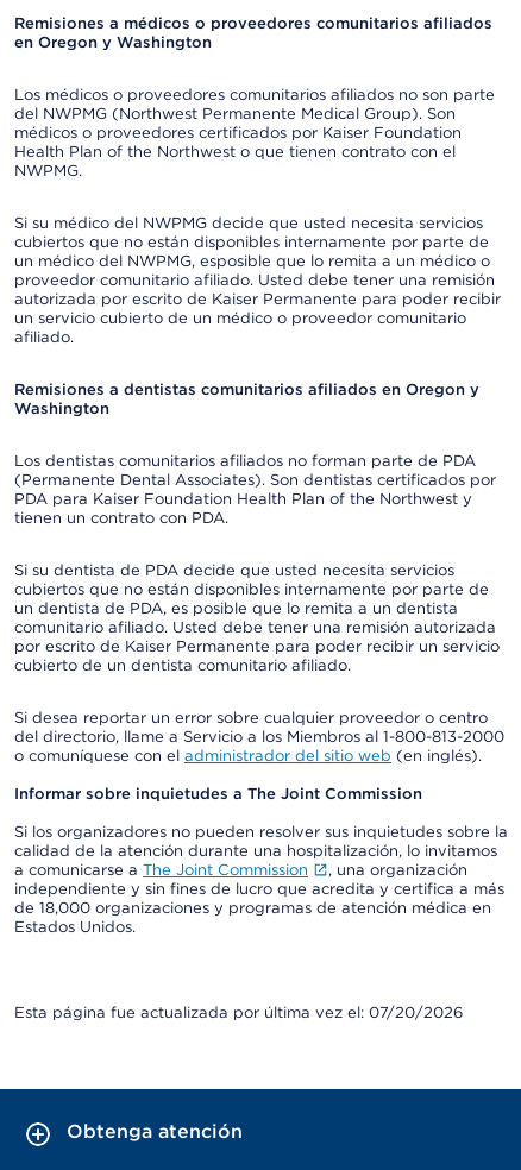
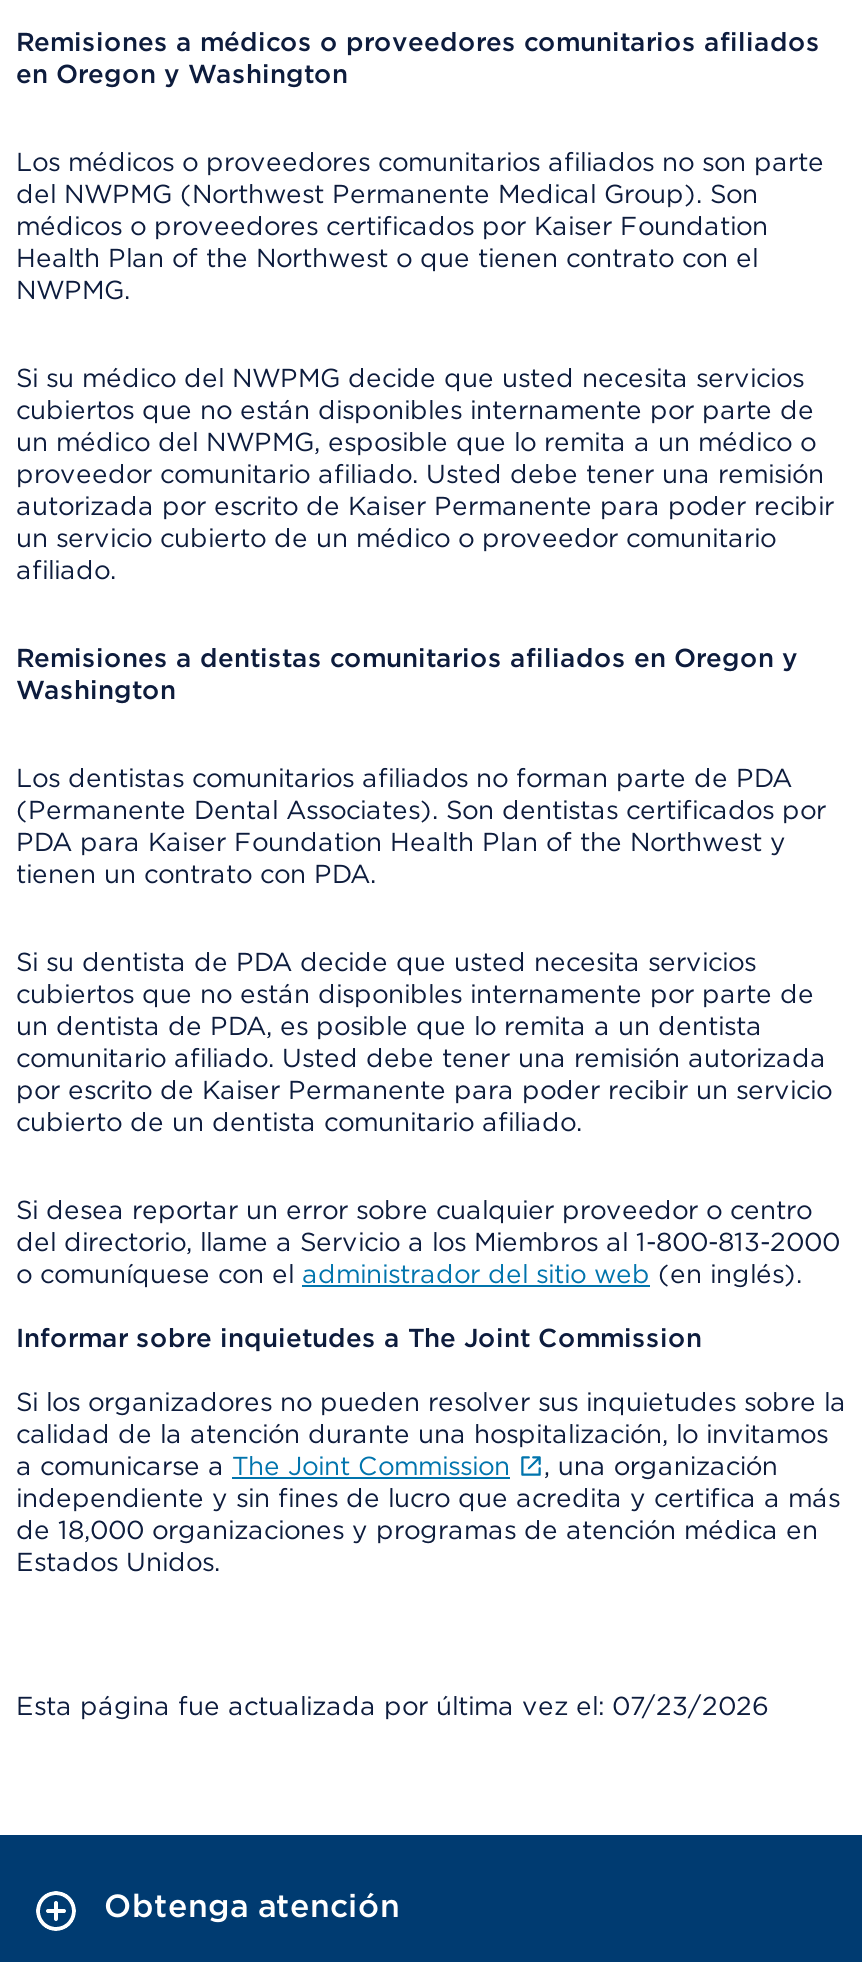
- Esta página fue actualizada por última vez el: 07/20/2026
+ Esta página fue actualizada por última vez el: 07/23/2026
